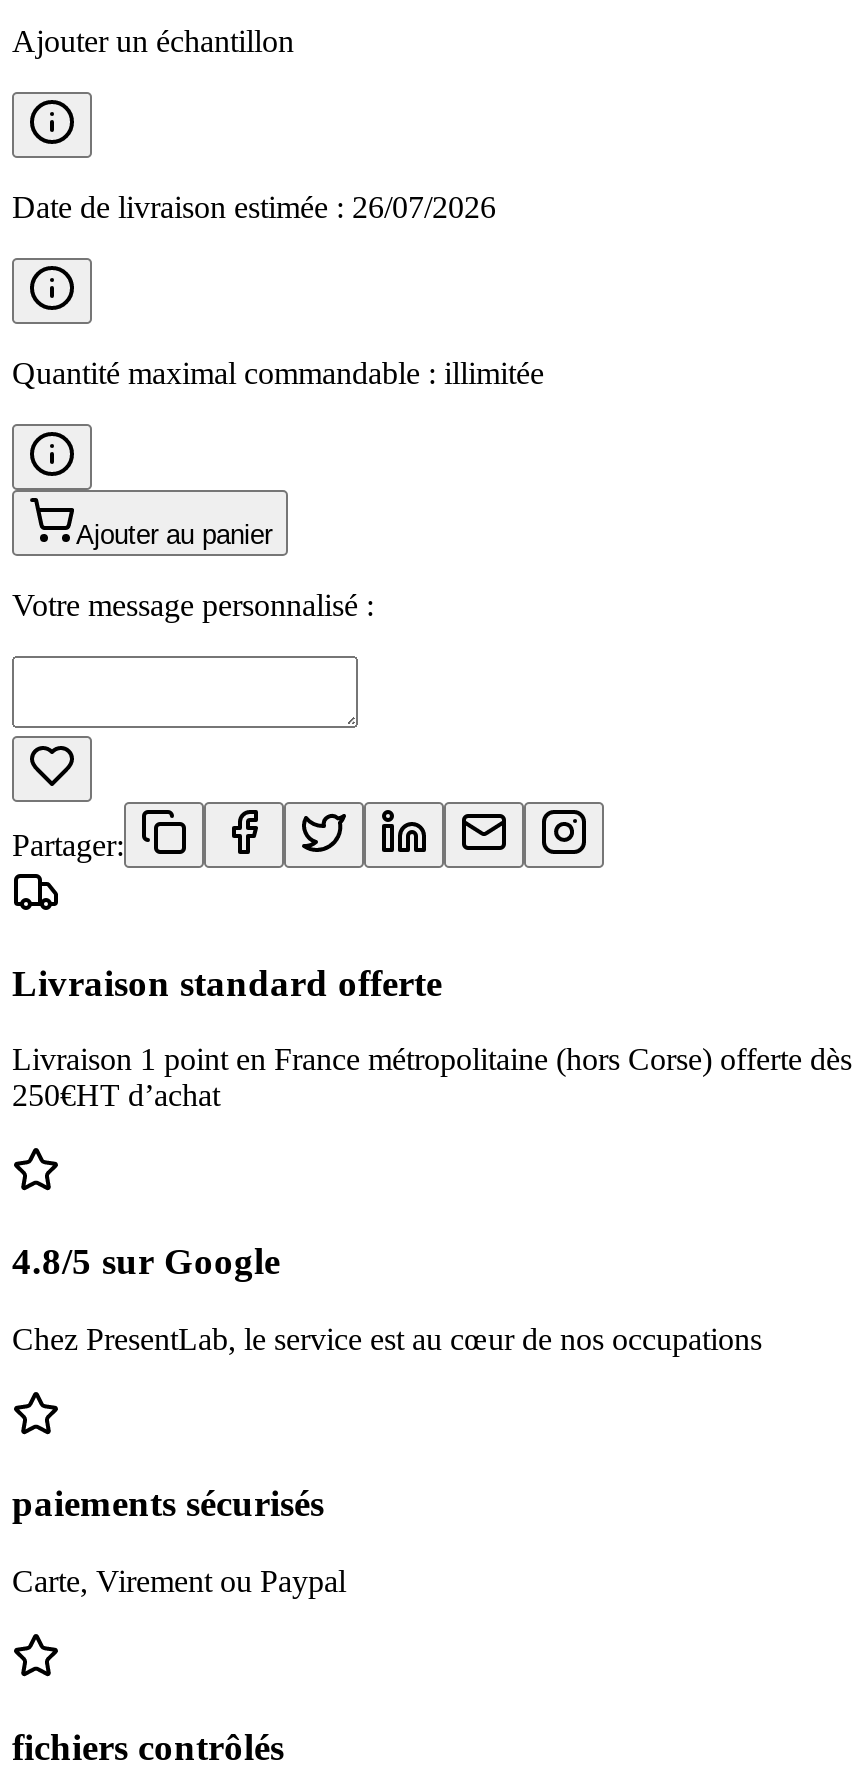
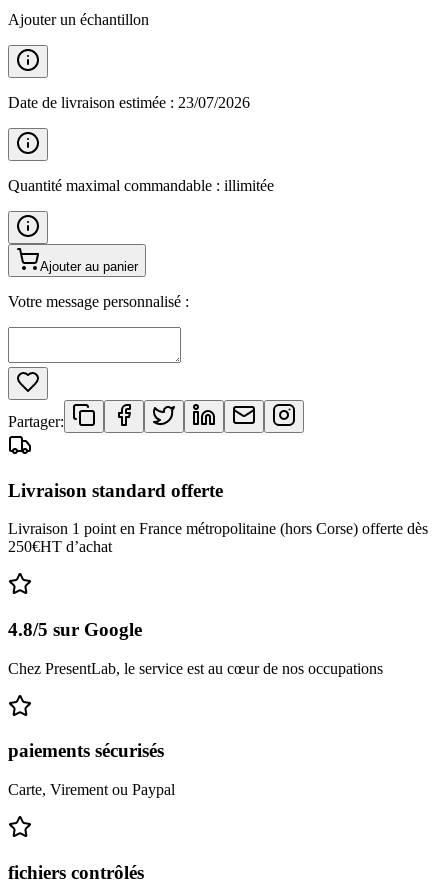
- Date de livraison estimée : 26/07/2026
+ Date de livraison estimée : 23/07/2026
